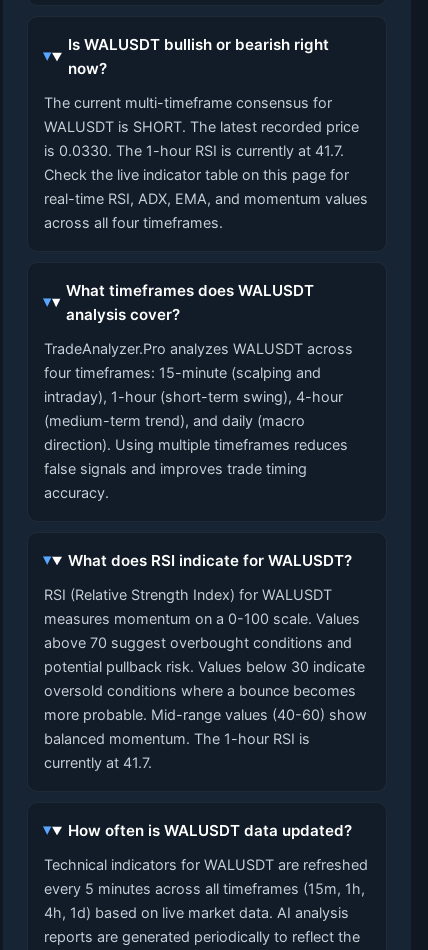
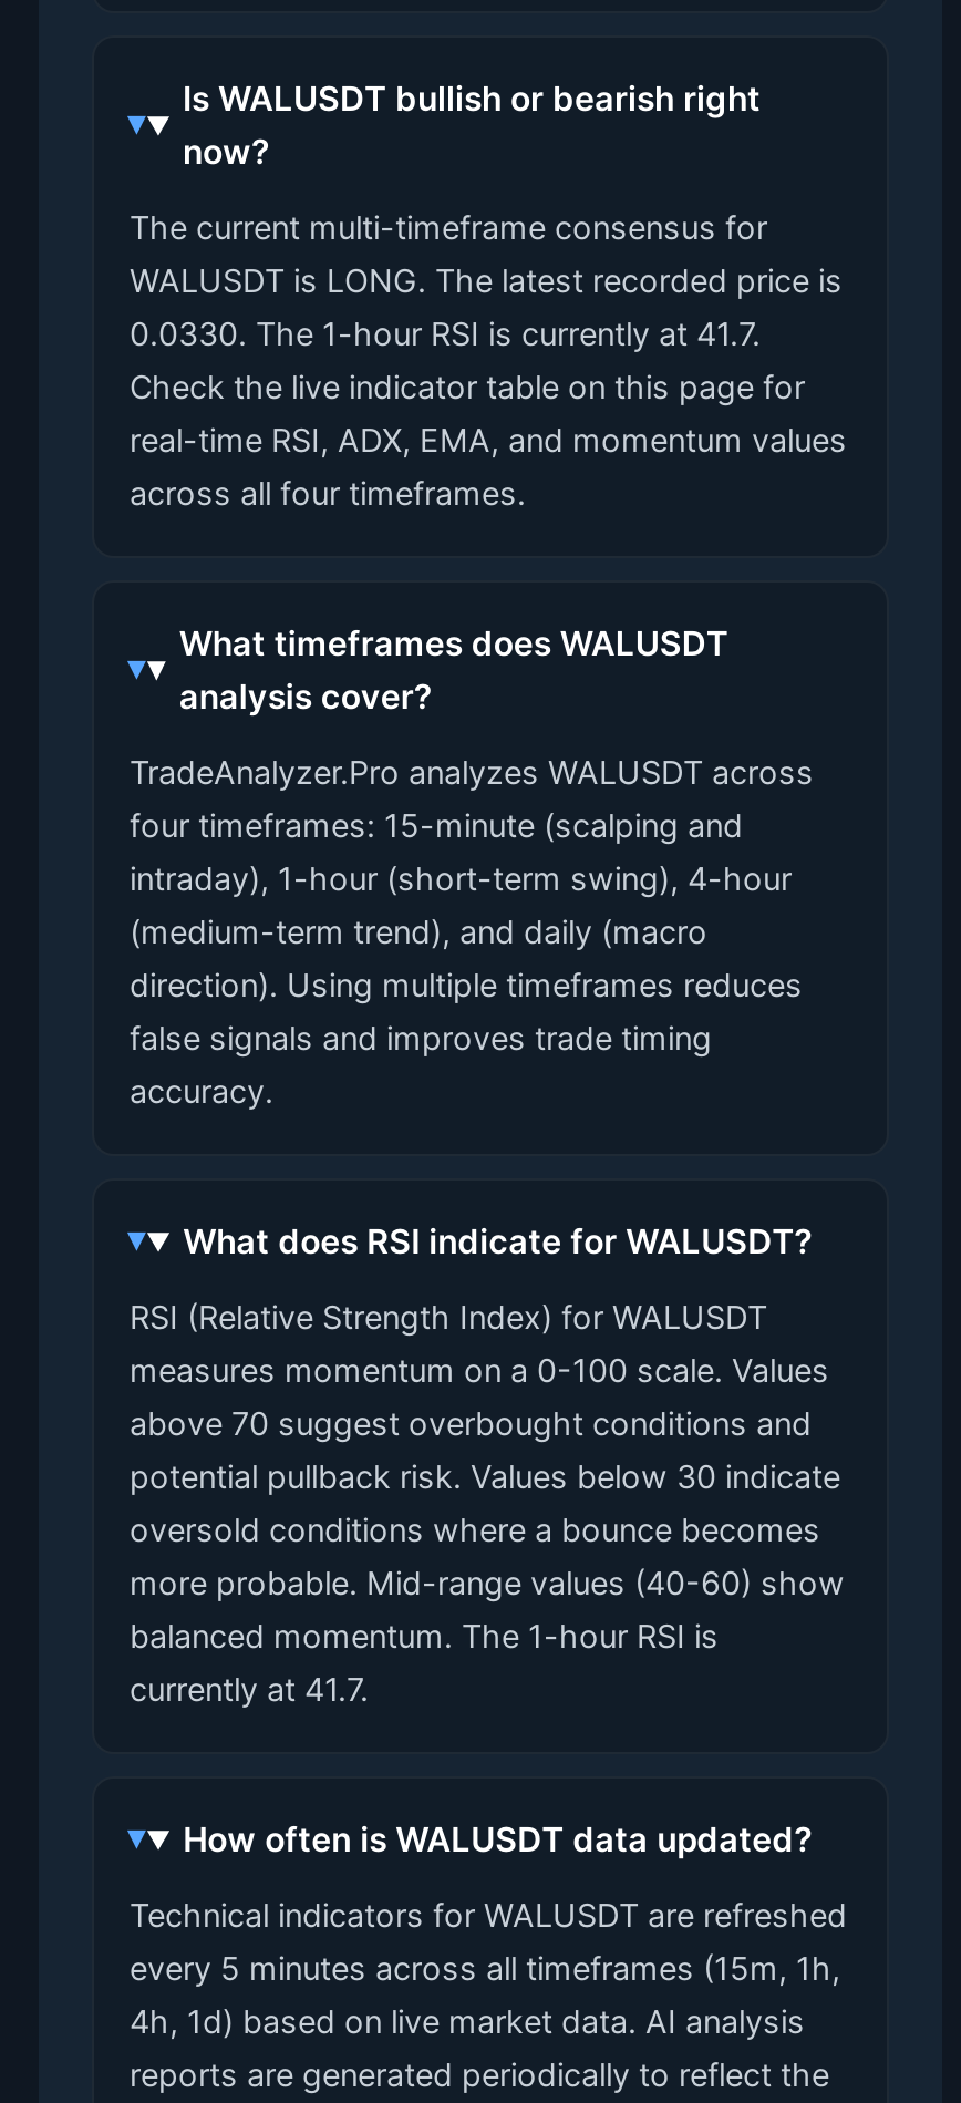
- WALUSDT is SHORT. The latest recorded price
- is 0.0330. The 1-hour RSI is currently at 41.7.
+ WALUSDT is LONG. The latest recorded price is
+ 0.0330. The 1-hour RSI is currently at 41.7.
